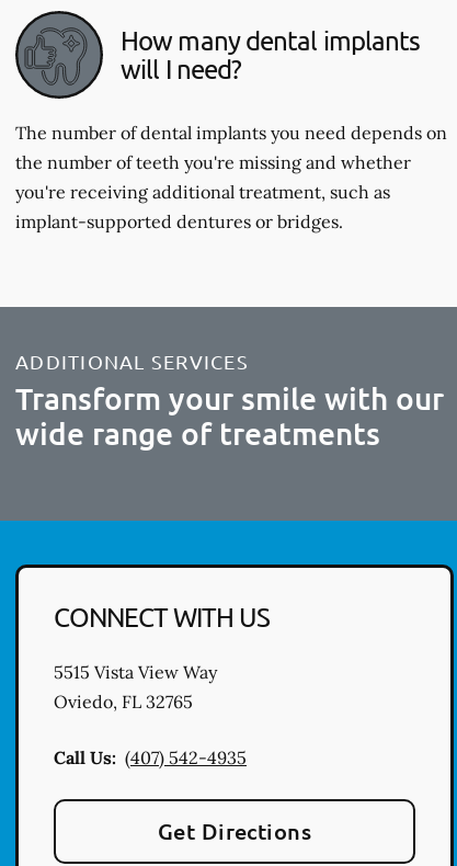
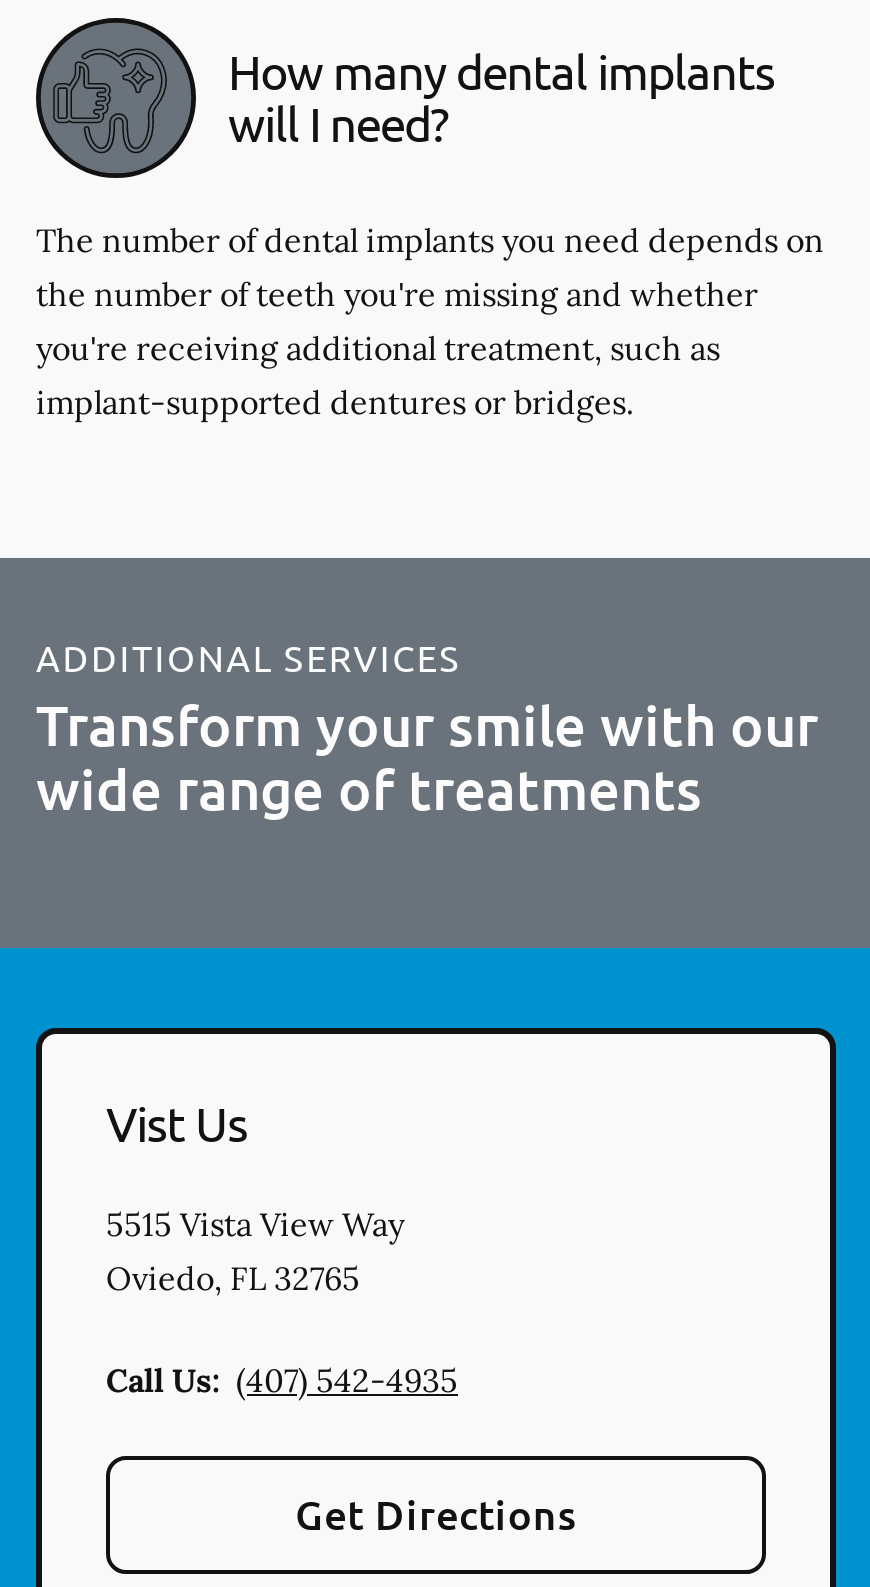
- CONNECT WITH US
+ Vist Us
